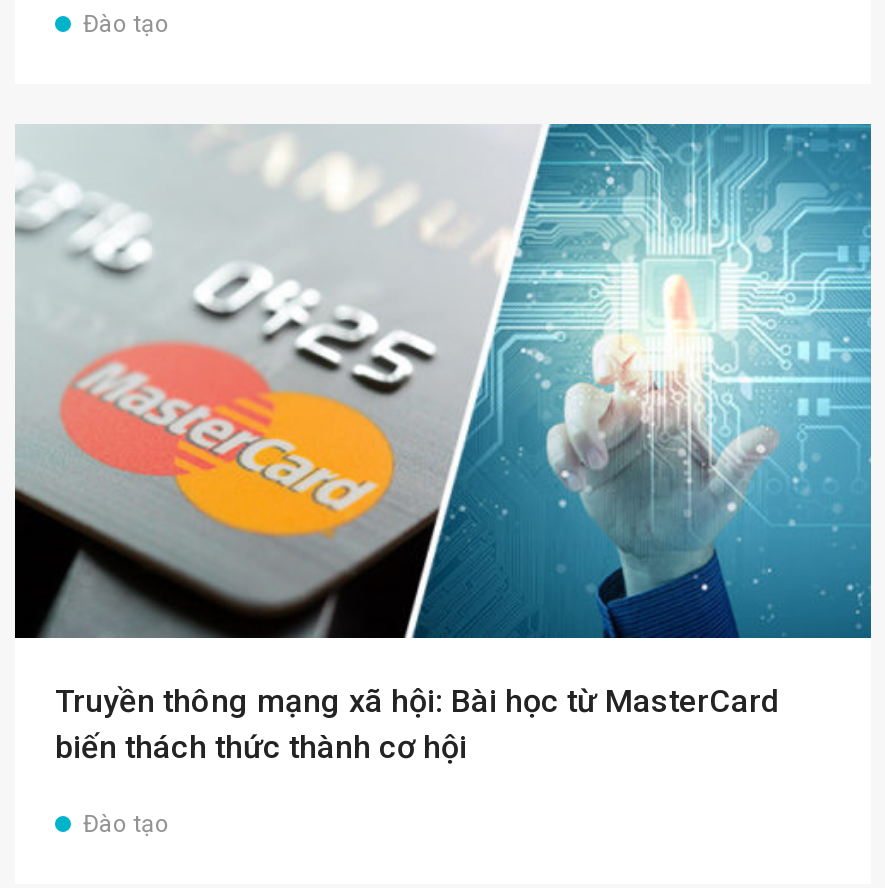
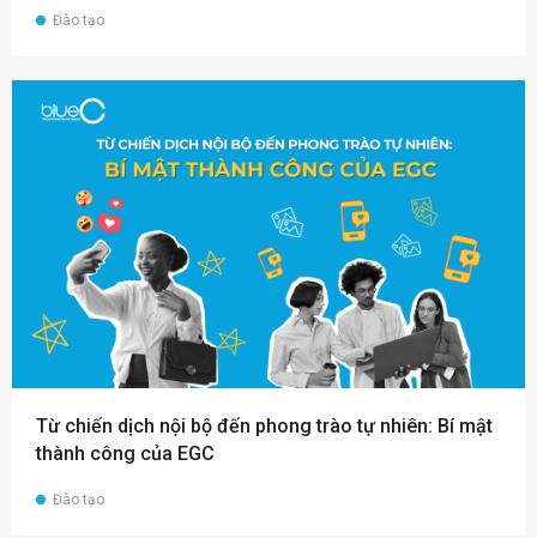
- [image]
- Truyền thông mạng xã hội: Bài học từ MasterCard
- biến thách thức thành cơ hội
+ [image]
+ Từ chiến dịch nội bộ đến phong trào tự nhiên: Bí mật
+ thành công của EGC
